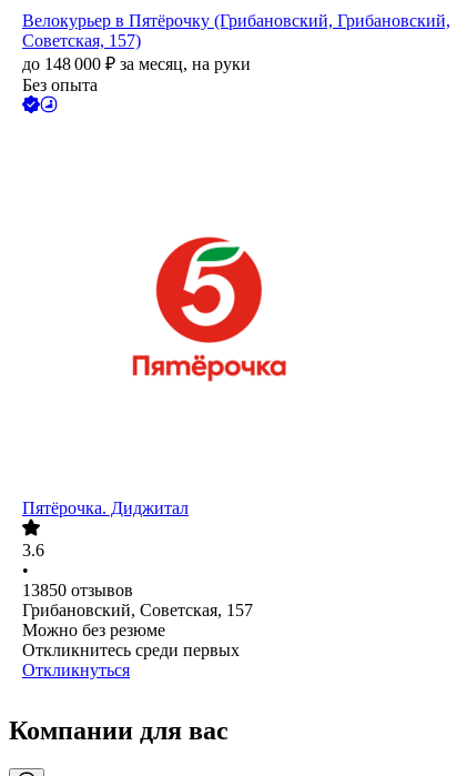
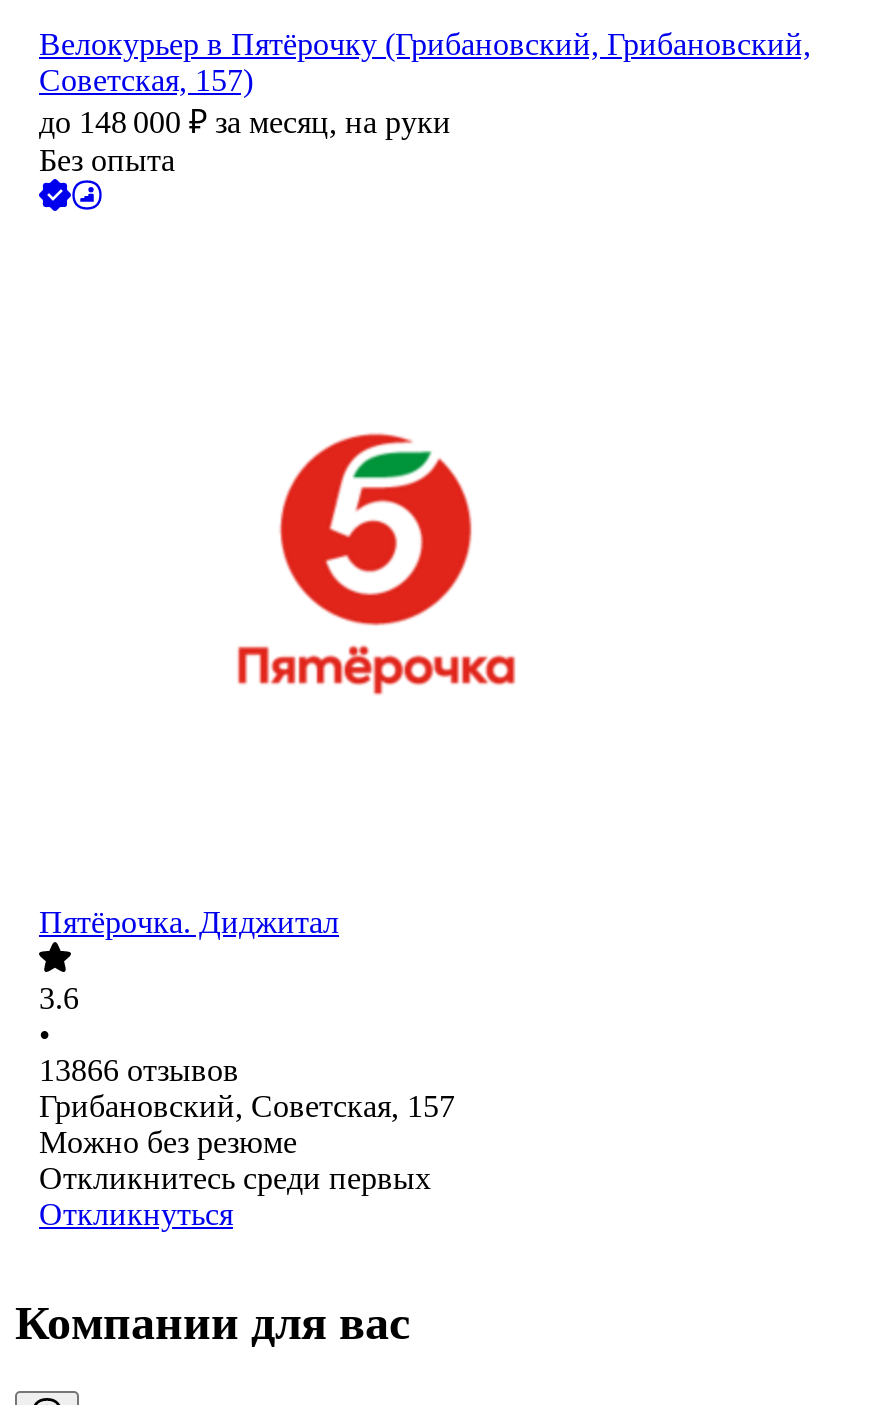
- 13850 отзывов
+ 13866 отзывов
